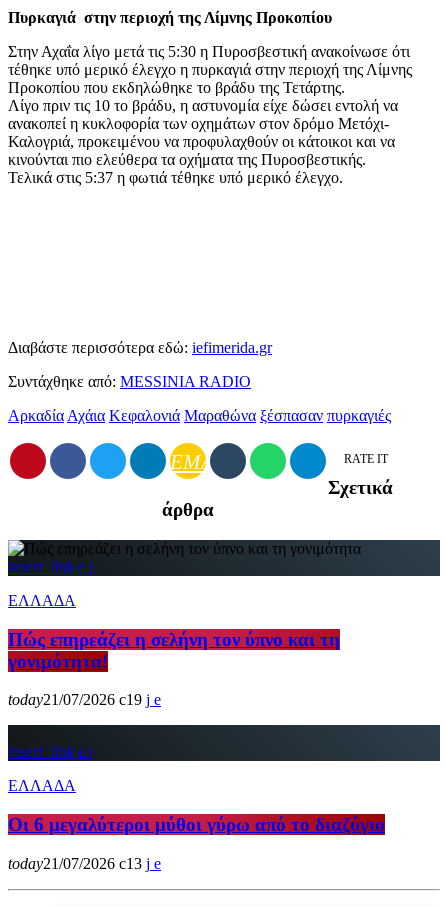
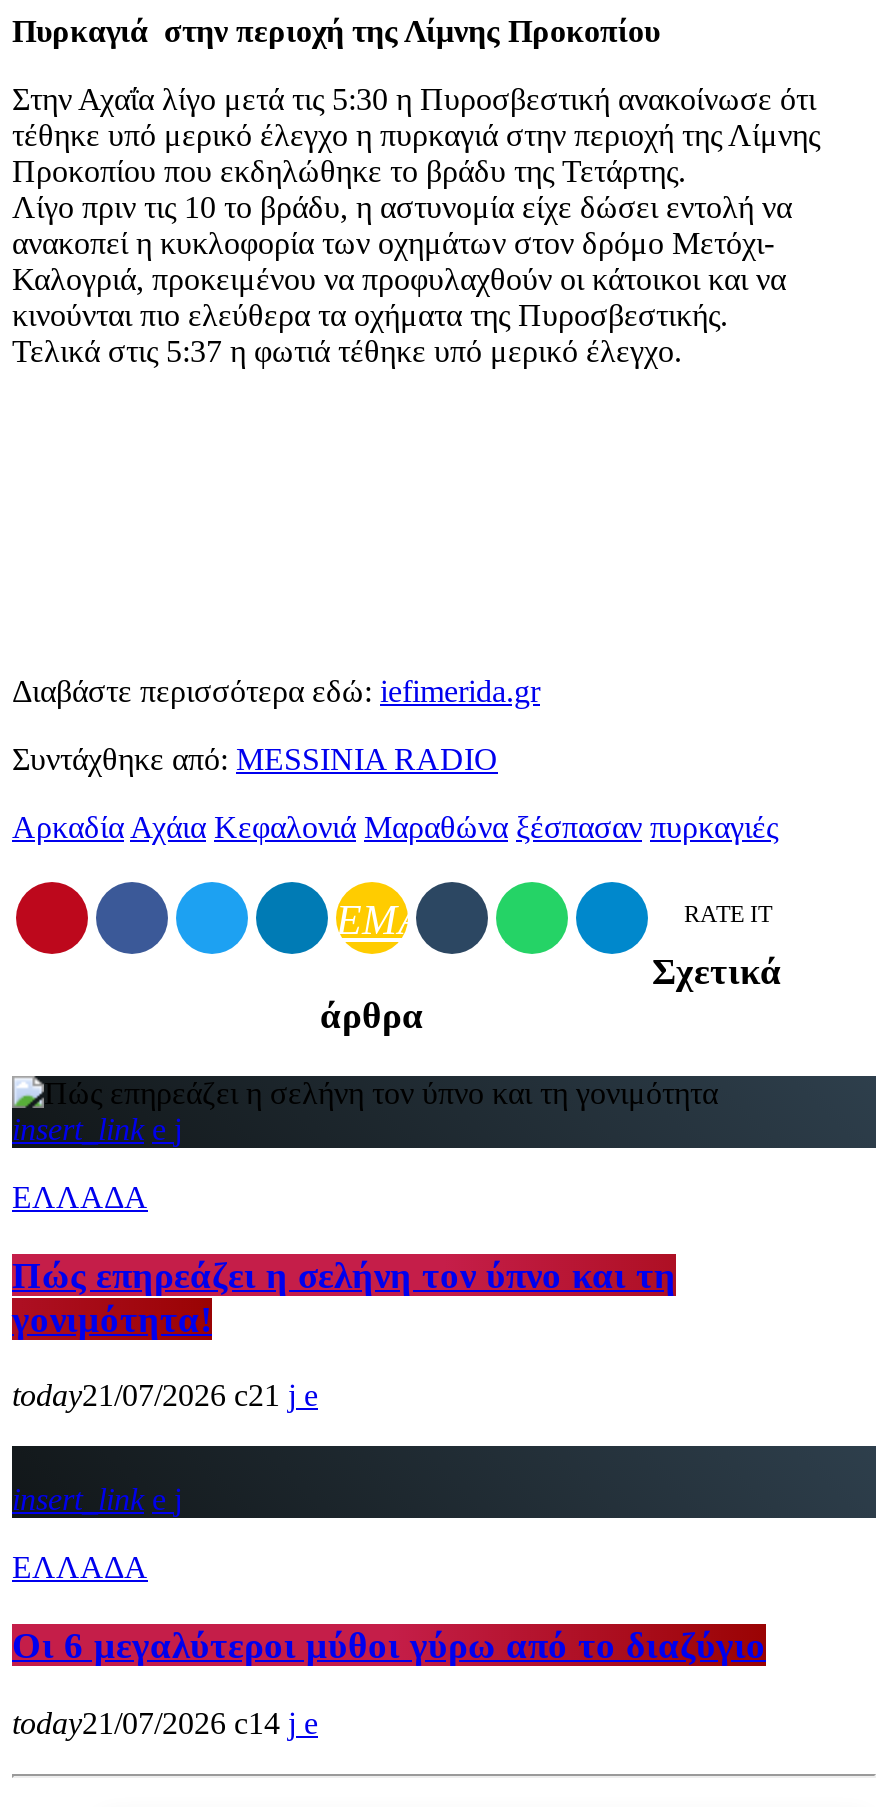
- today21/07/2026 19
+ today21/07/2026 21

- today21/07/2026 13
+ today21/07/2026 14
